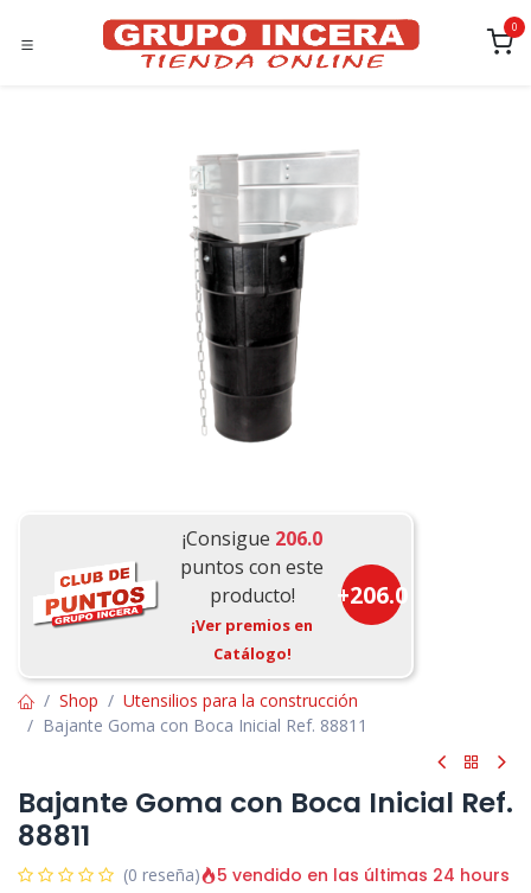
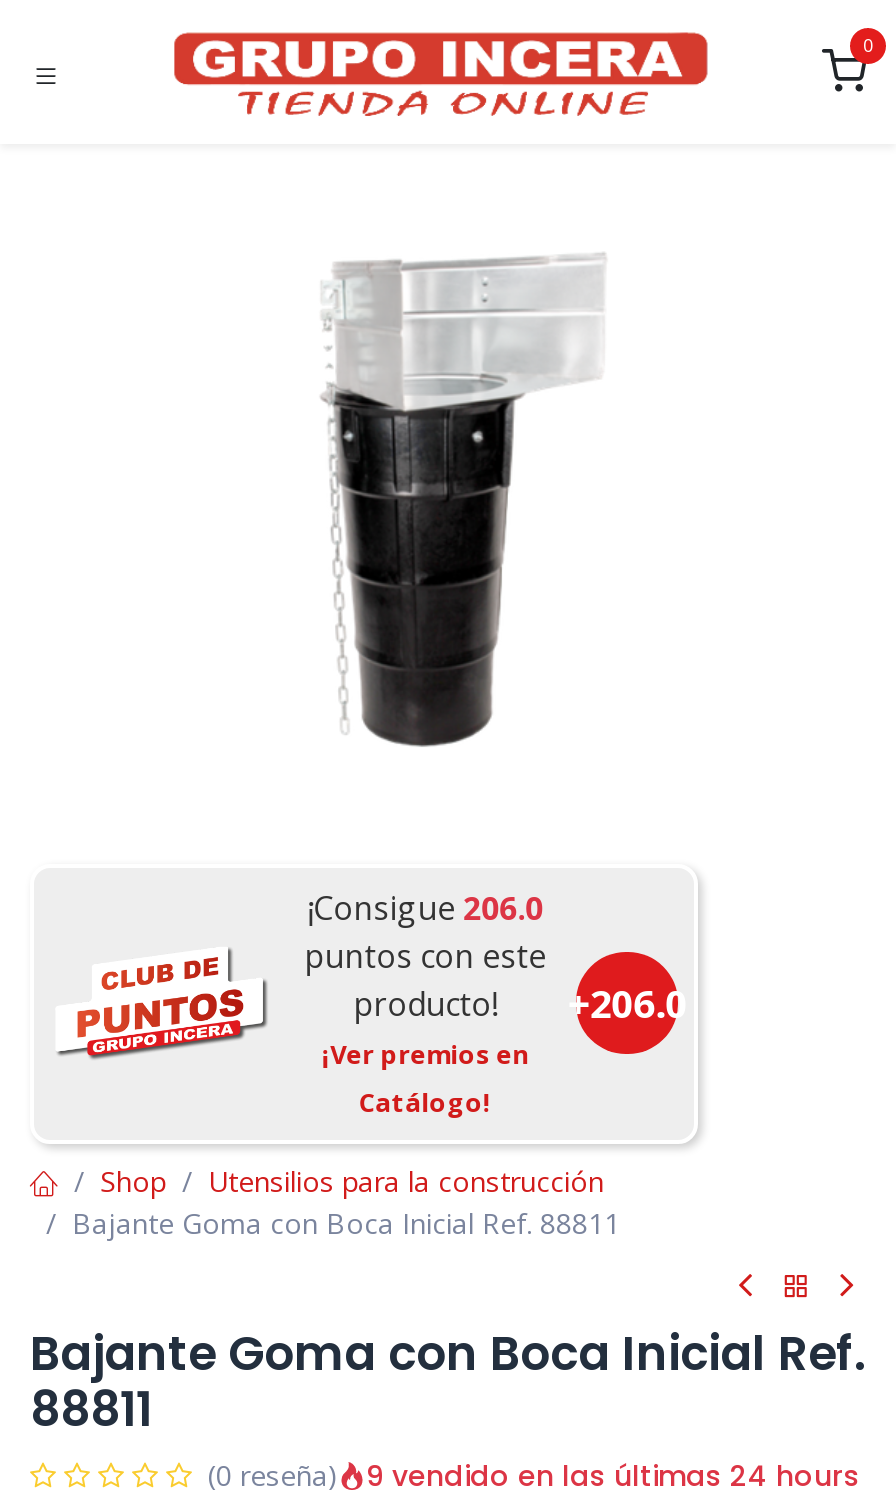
- 5 vendido en las últimas 24 hours
+ 9 vendido en las últimas 24 hours
